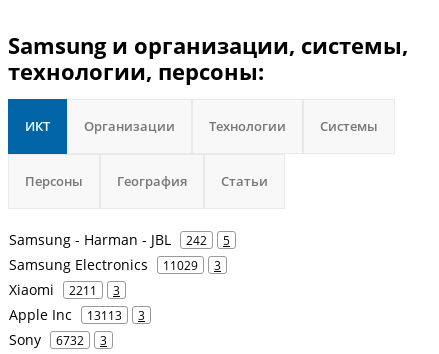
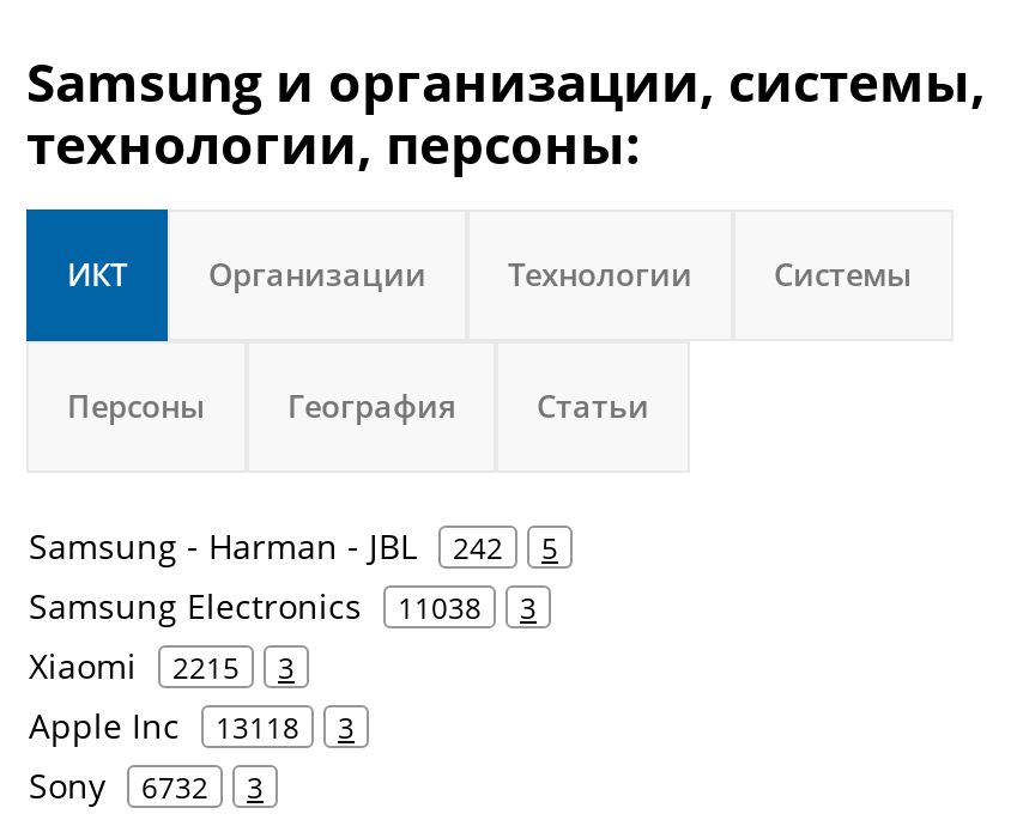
- Samsung Electronics 11029 3
+ Samsung Electronics 11038 3

- Xiaomi 2211 3
+ Xiaomi 2215 3

- Apple Inc 13113 3
+ Apple Inc 13118 3
